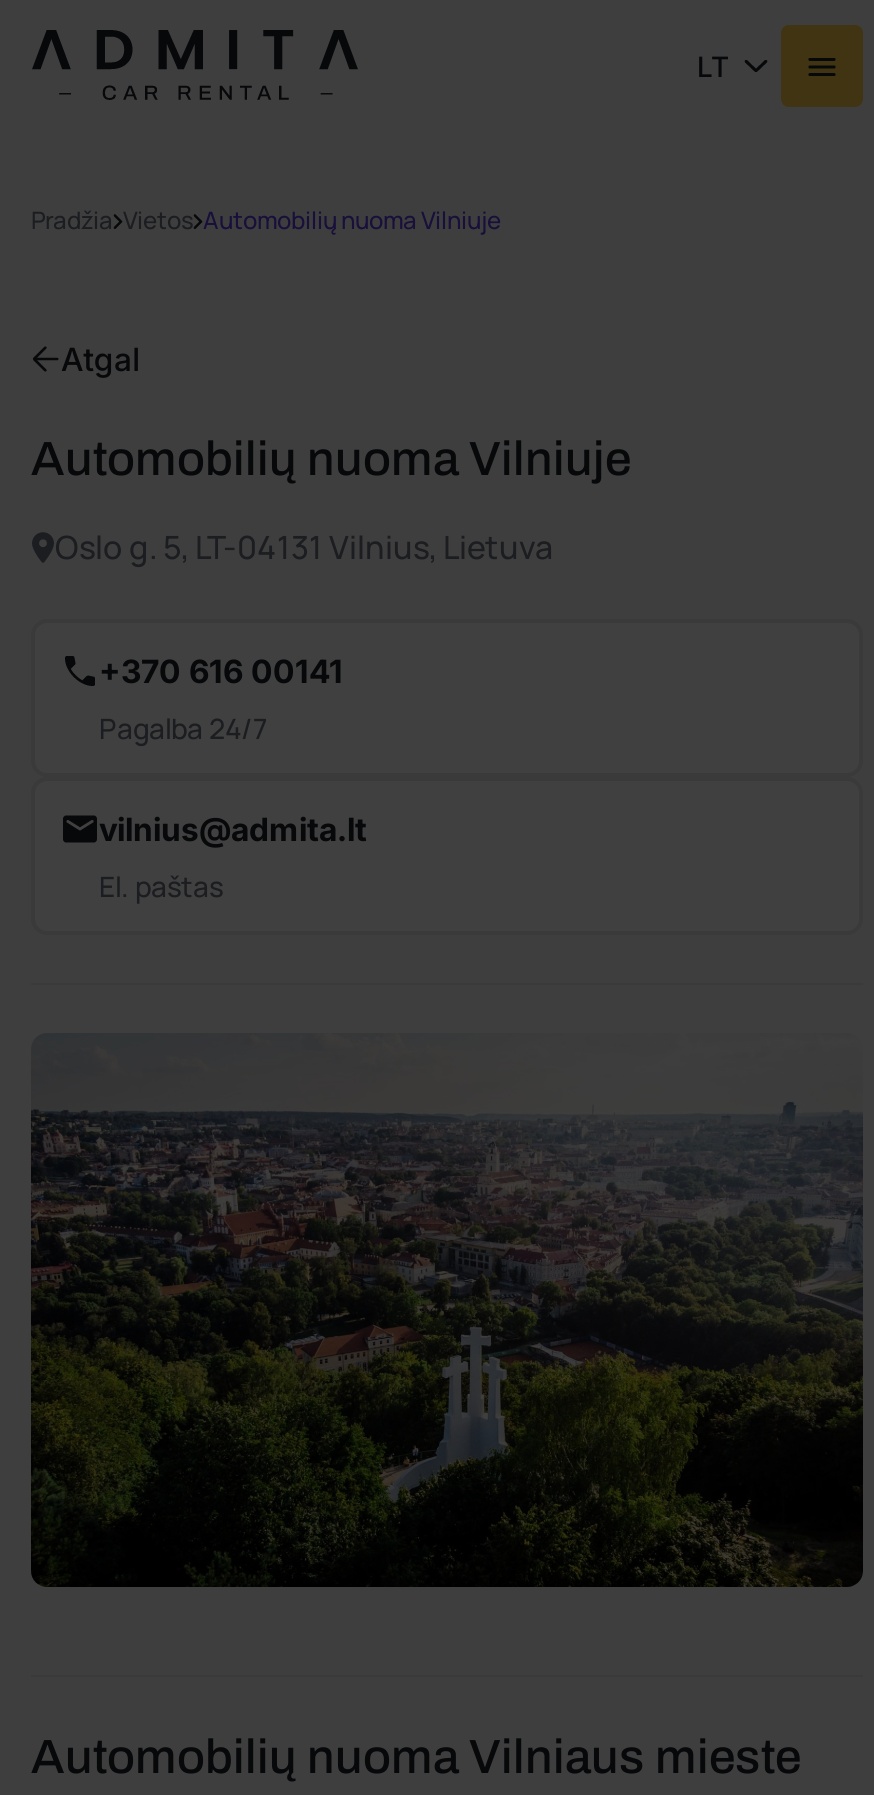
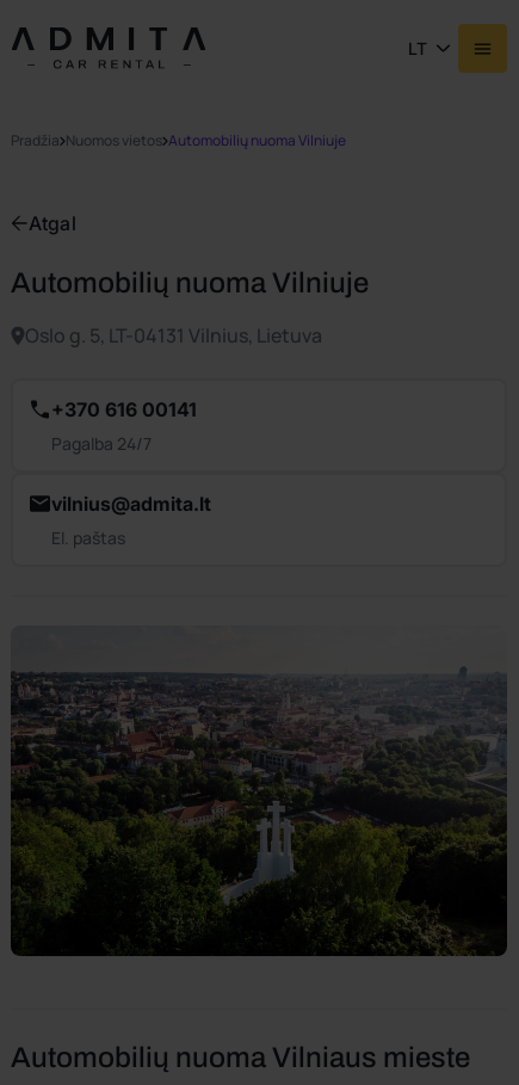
- Pradžia Vietos Automobilių nuoma Vilniuje
+ Pradžia Nuomos vietos Automobilių nuoma Vilniuje
